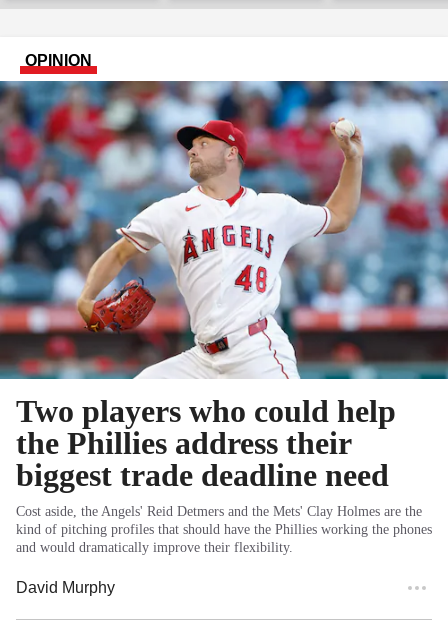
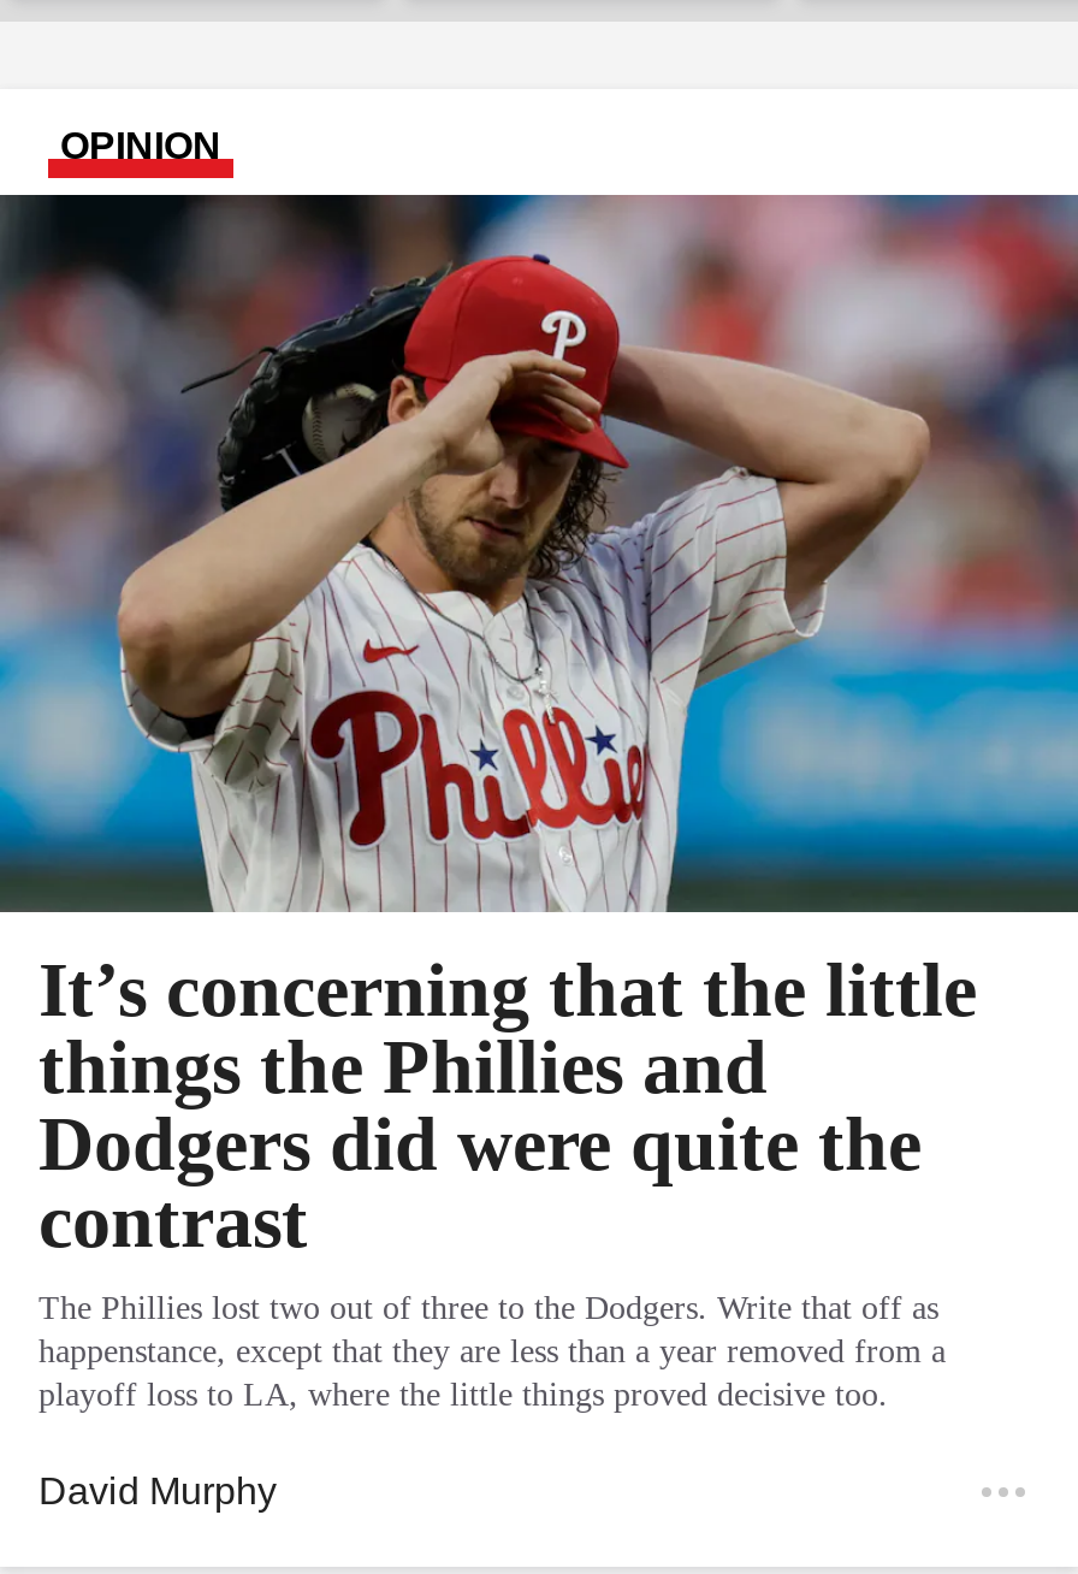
- [image]
- Two players who could help
- the Phillies address their
- biggest trade deadline need
- Cost aside, the Angels' Reid Detmers and the Mets' Clay Holmes are the
- kind of pitching profiles that should have the Phillies working the phones
- and would dramatically improve their flexibility.
+ [image]
+ It’s concerning that the little
+ things the Phillies and
+ Dodgers did were quite the
+ contrast
+ The Phillies lost two out of three to the Dodgers. Write that off as
+ happenstance, except that they are less than a year removed from a
+ playoff loss to LA, where the little things proved decisive too.
